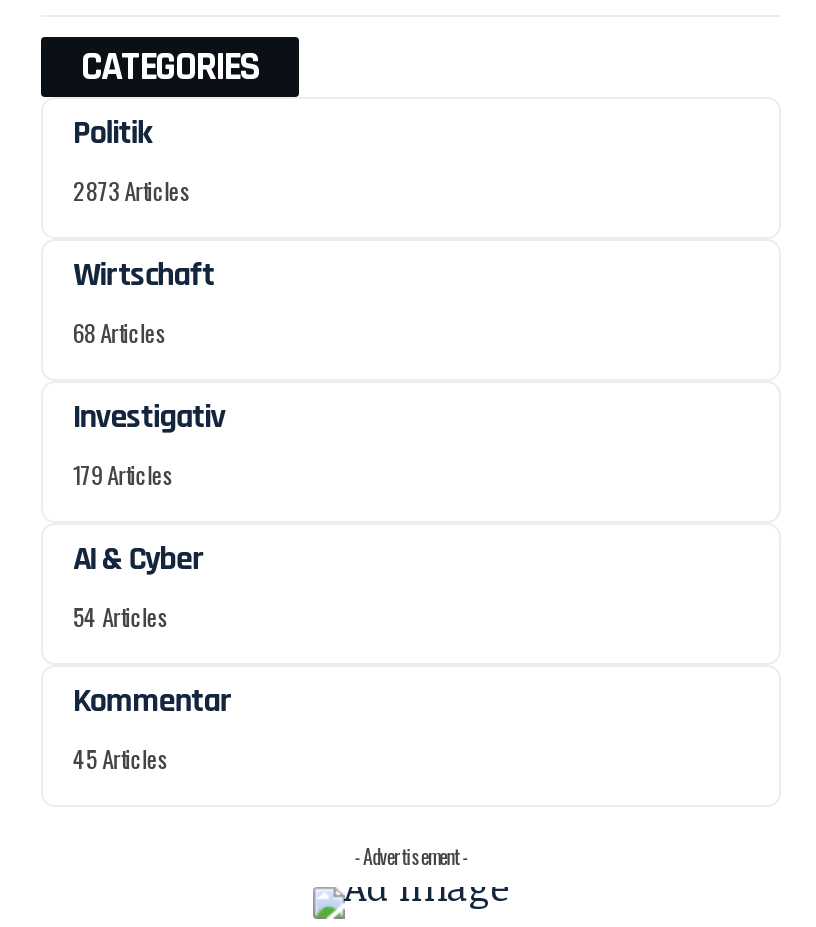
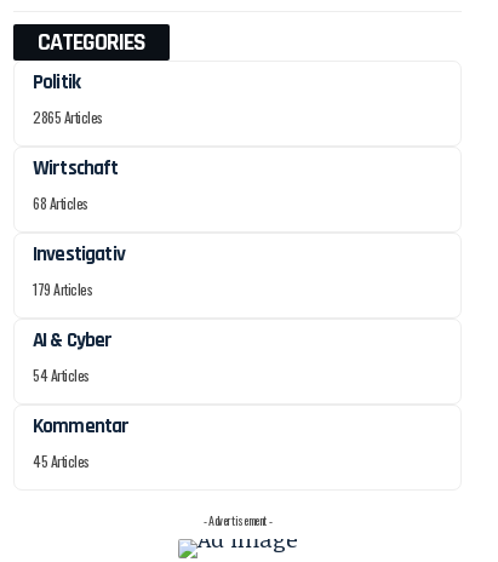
- 2873 Articles
+ 2865 Articles
